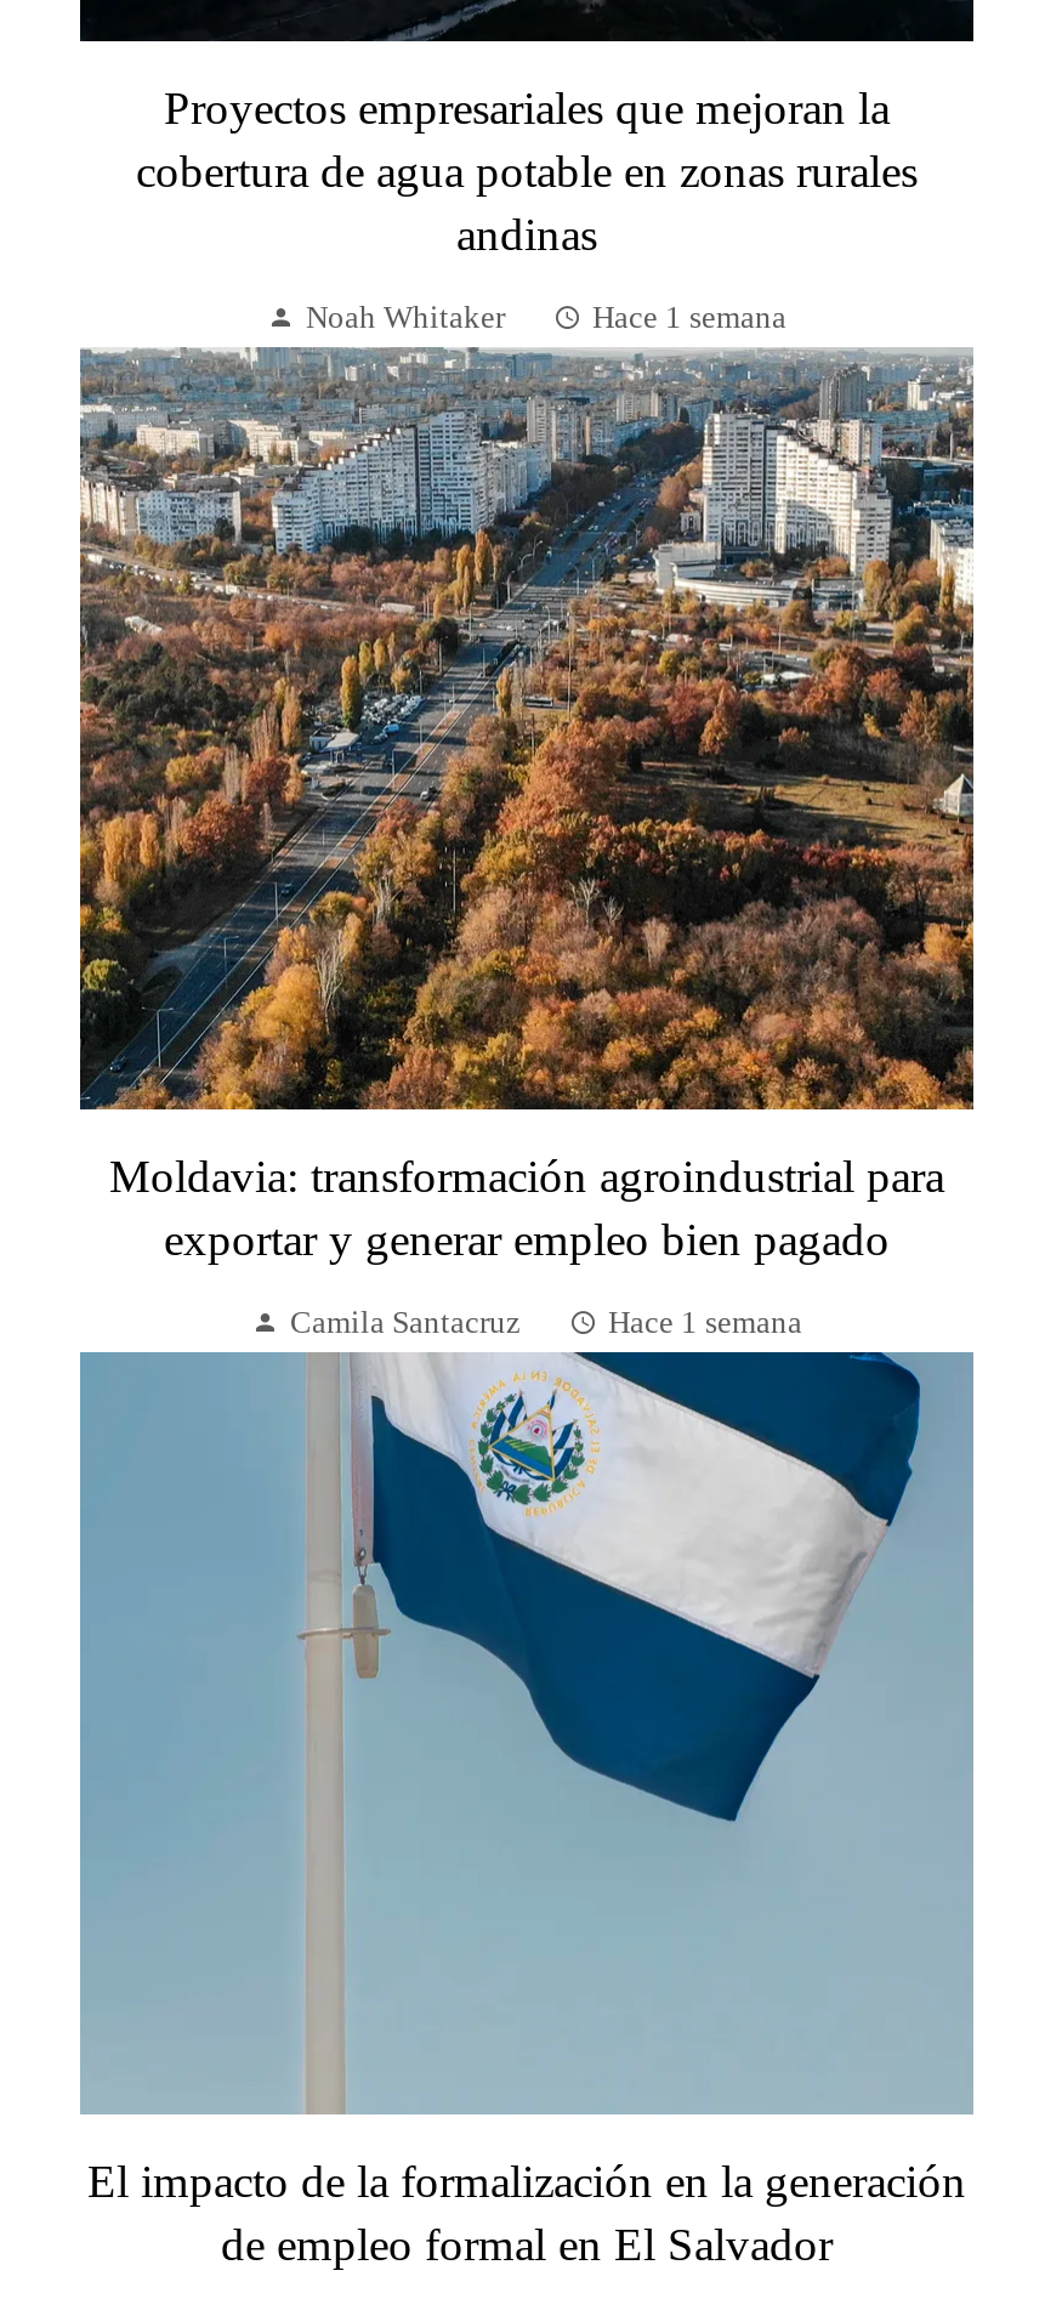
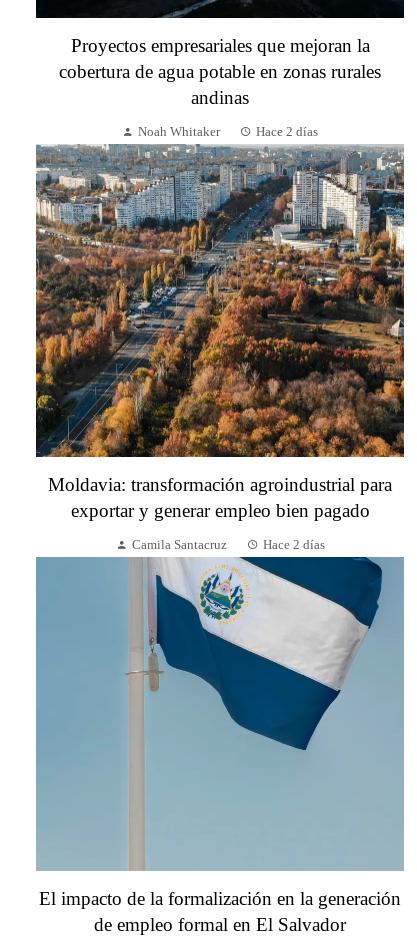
- Hace 1 semana
+ Hace 2 días

- Hace 1 semana
+ Hace 2 días
